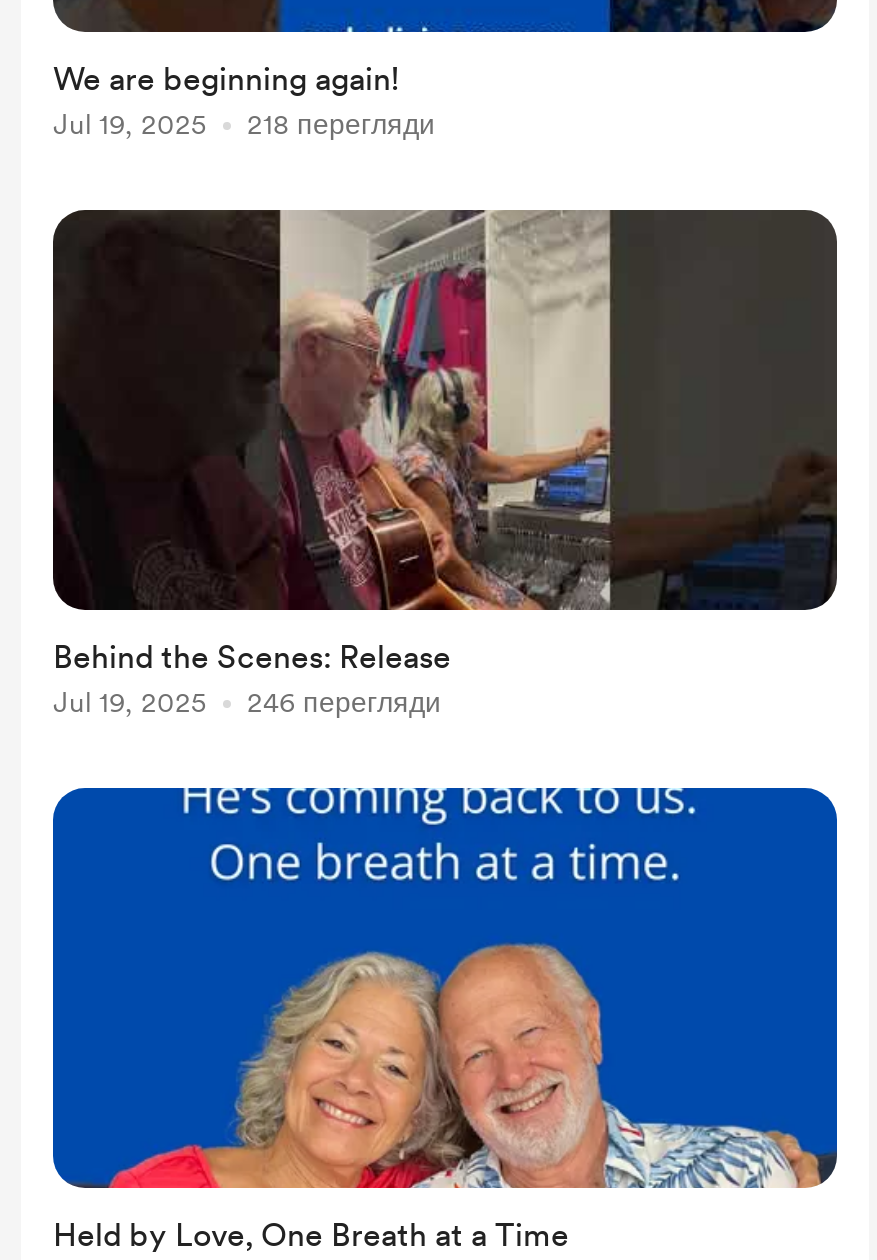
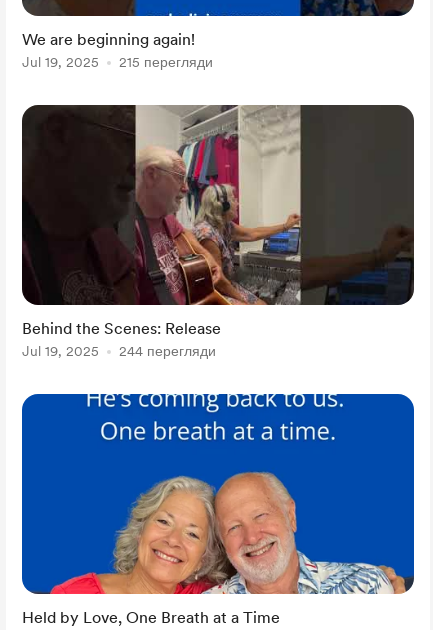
- Jul 19, 2025 218 перегляди
+ Jul 19, 2025 215 перегляди

- Jul 19, 2025 246 перегляди
+ Jul 19, 2025 244 перегляди
